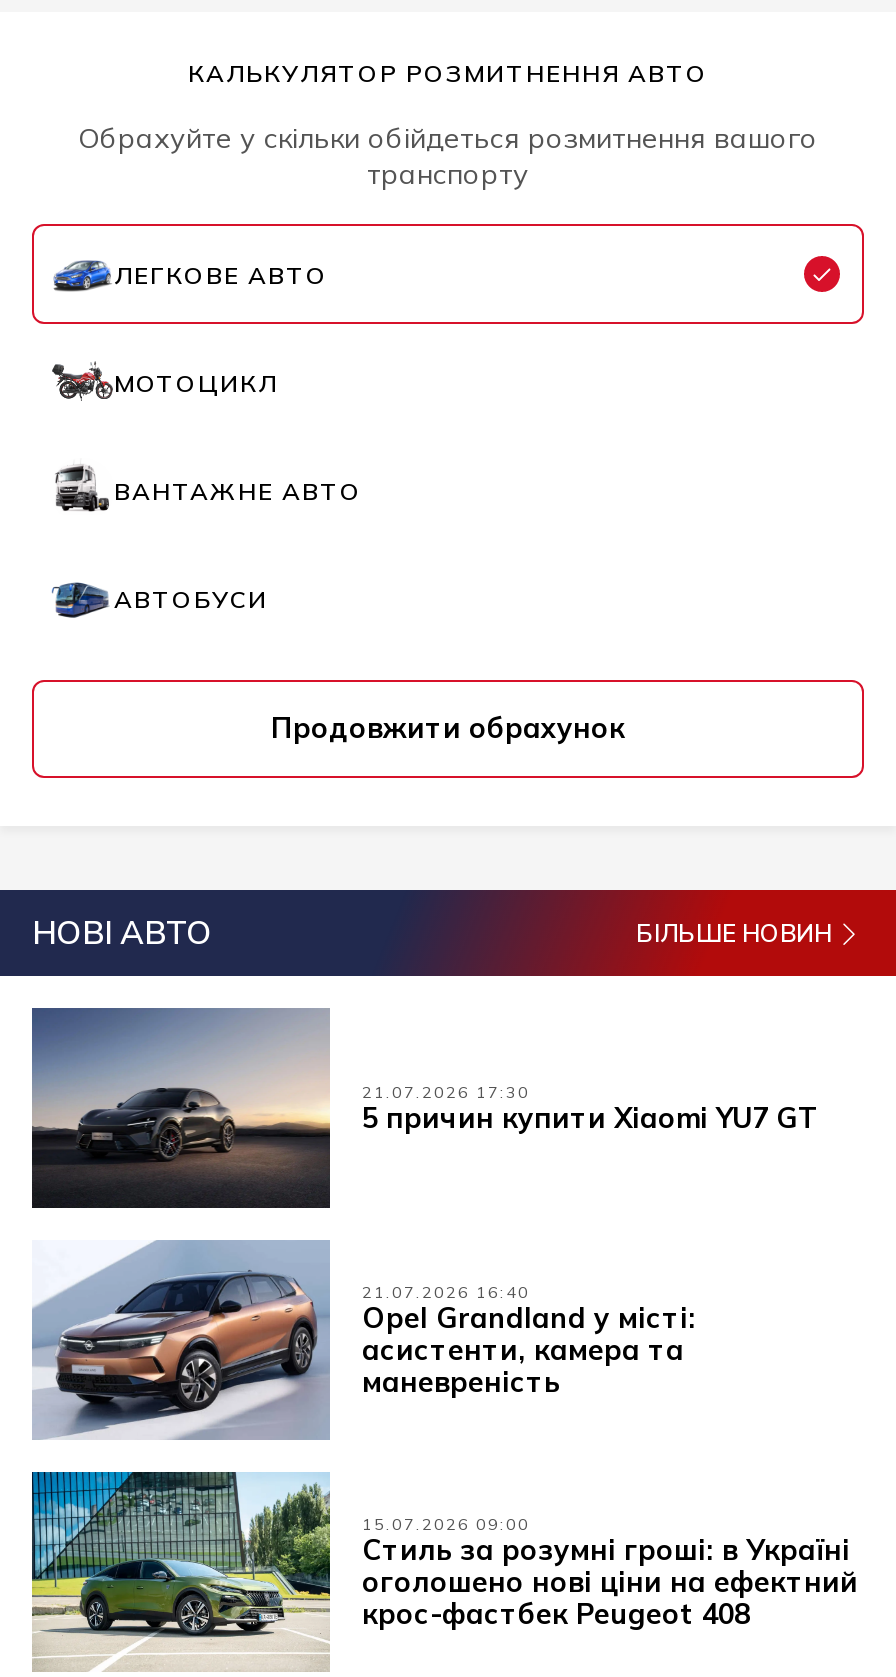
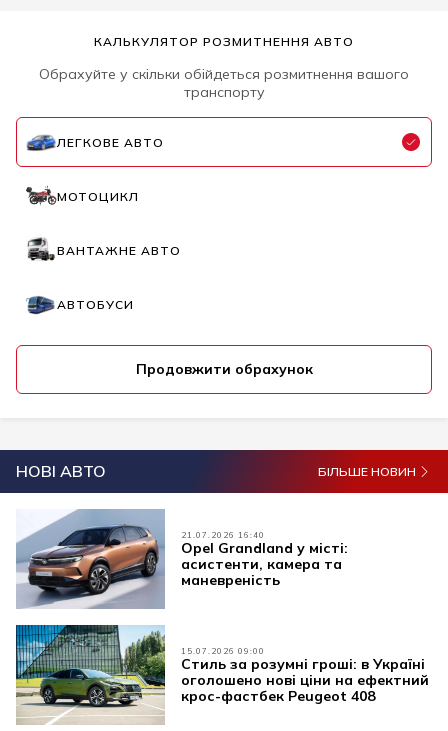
- [image]
- 21.07.2026 17:30
- 5 причин купити Xiaomi YU7 GT
